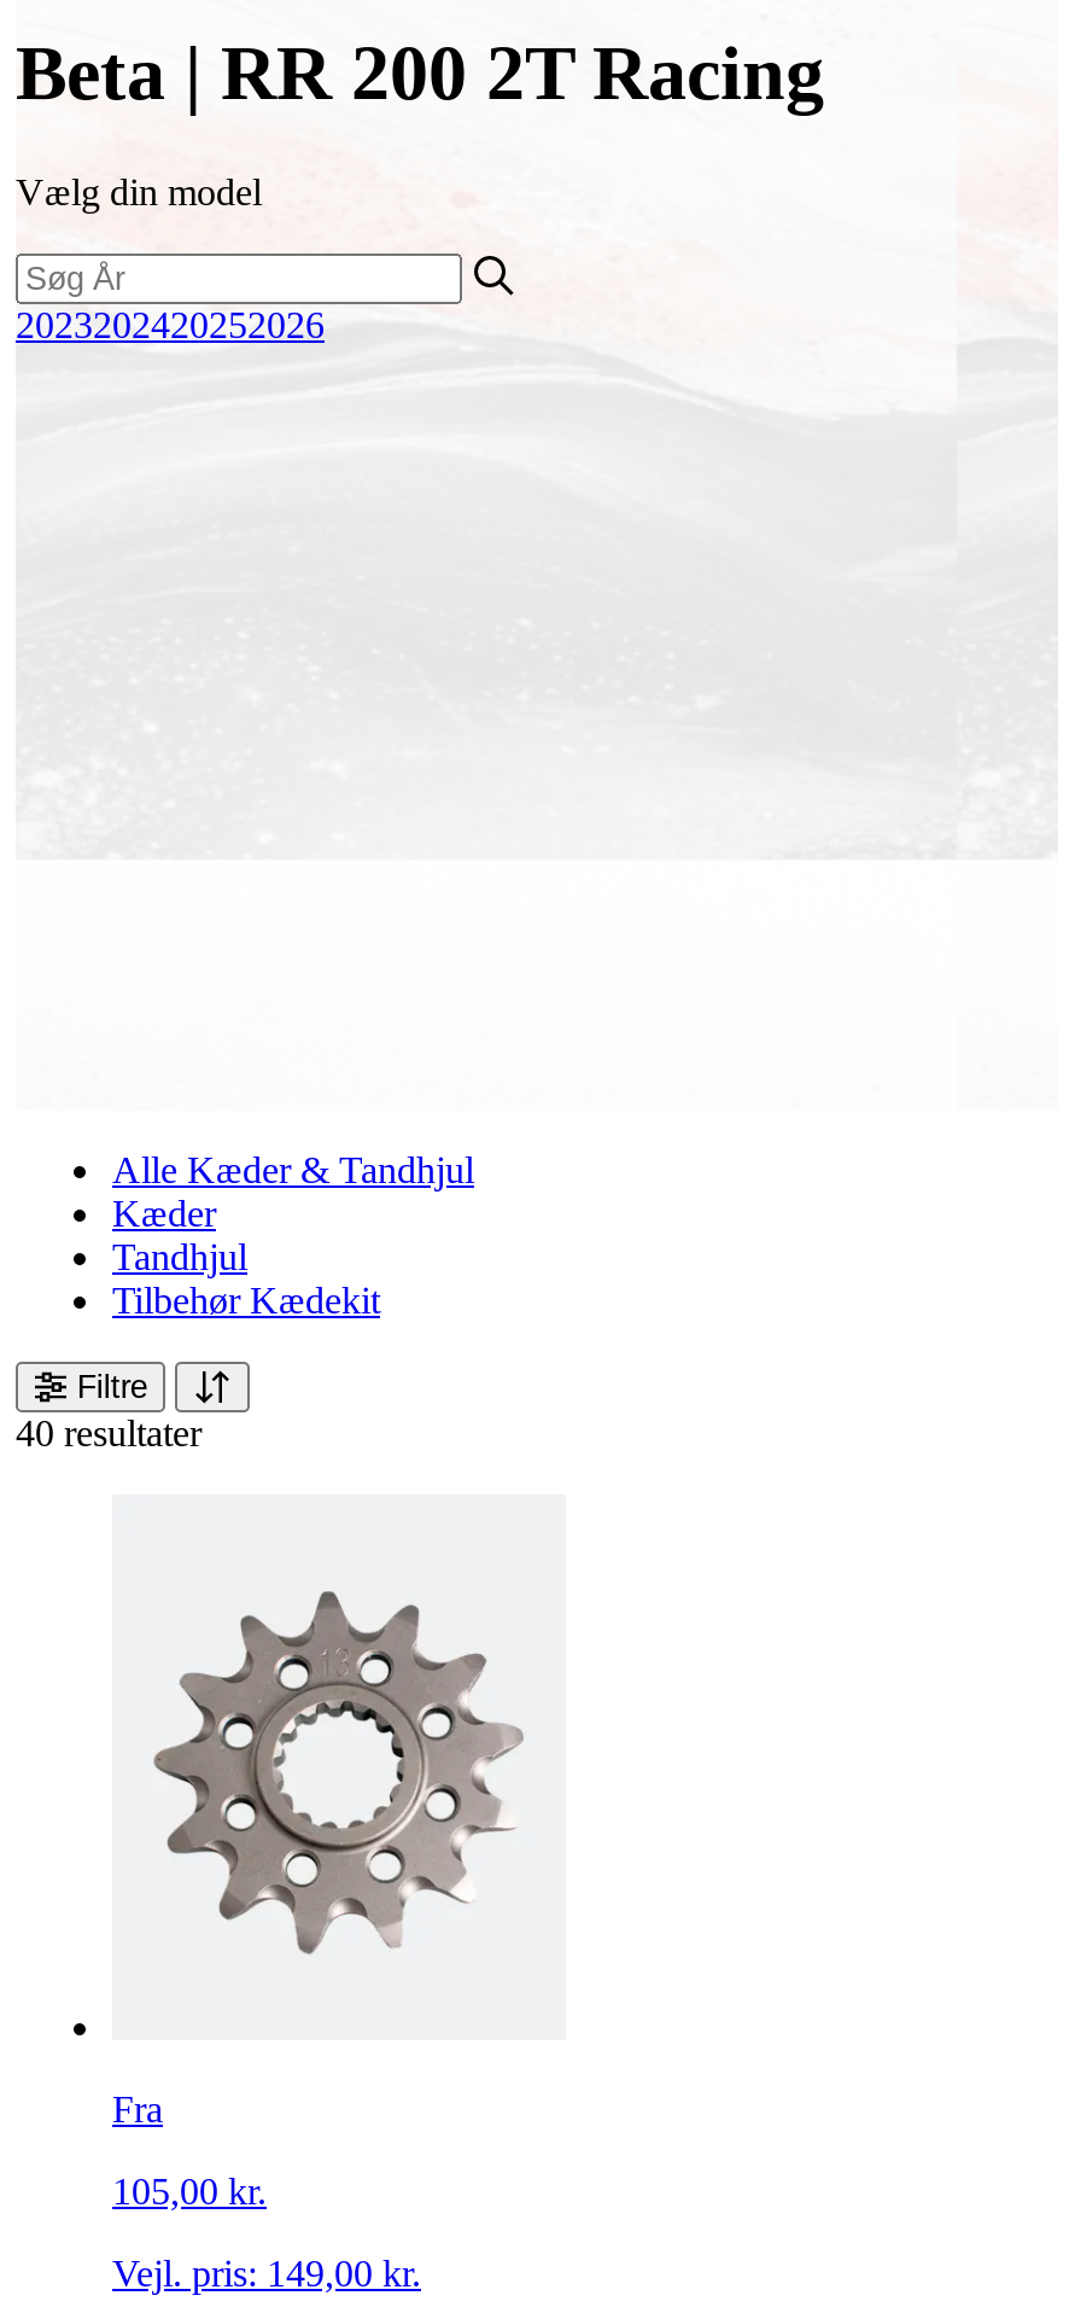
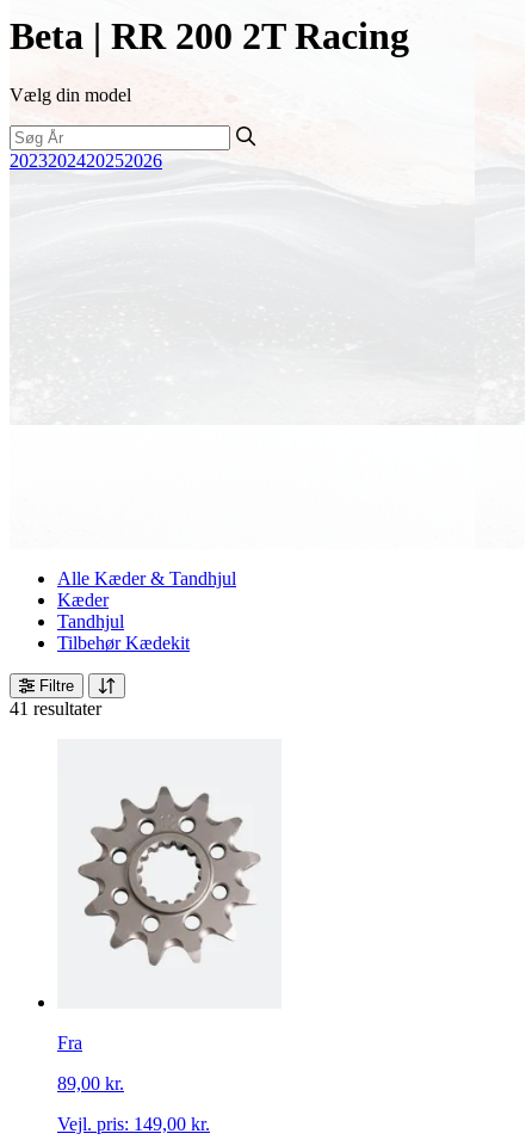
- 40 resultater
+ 41 resultater

- 105,00 kr.
+ 89,00 kr.
